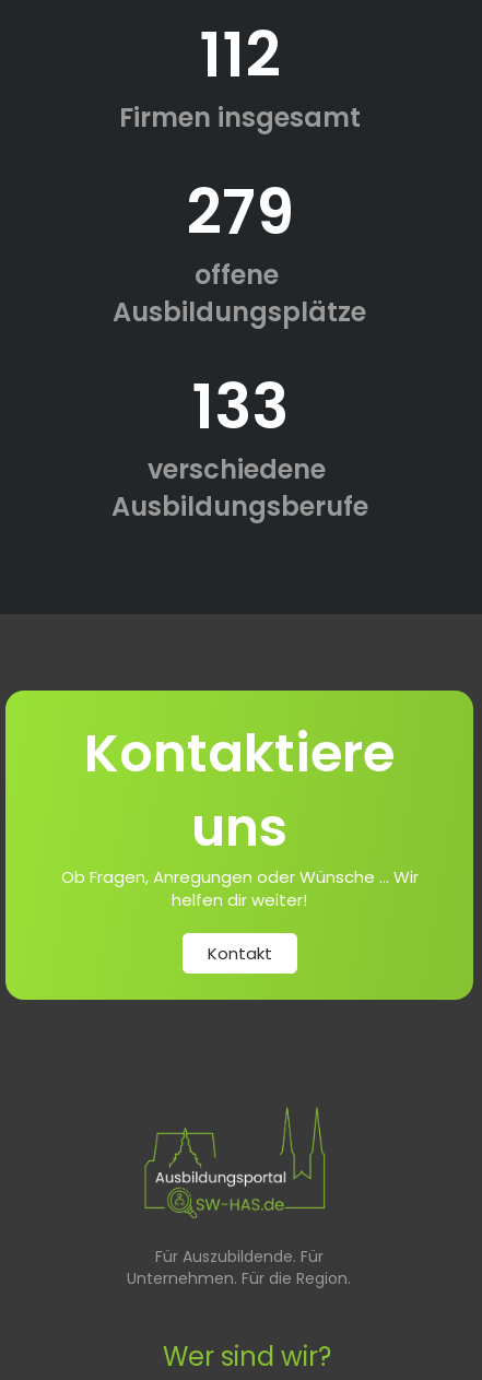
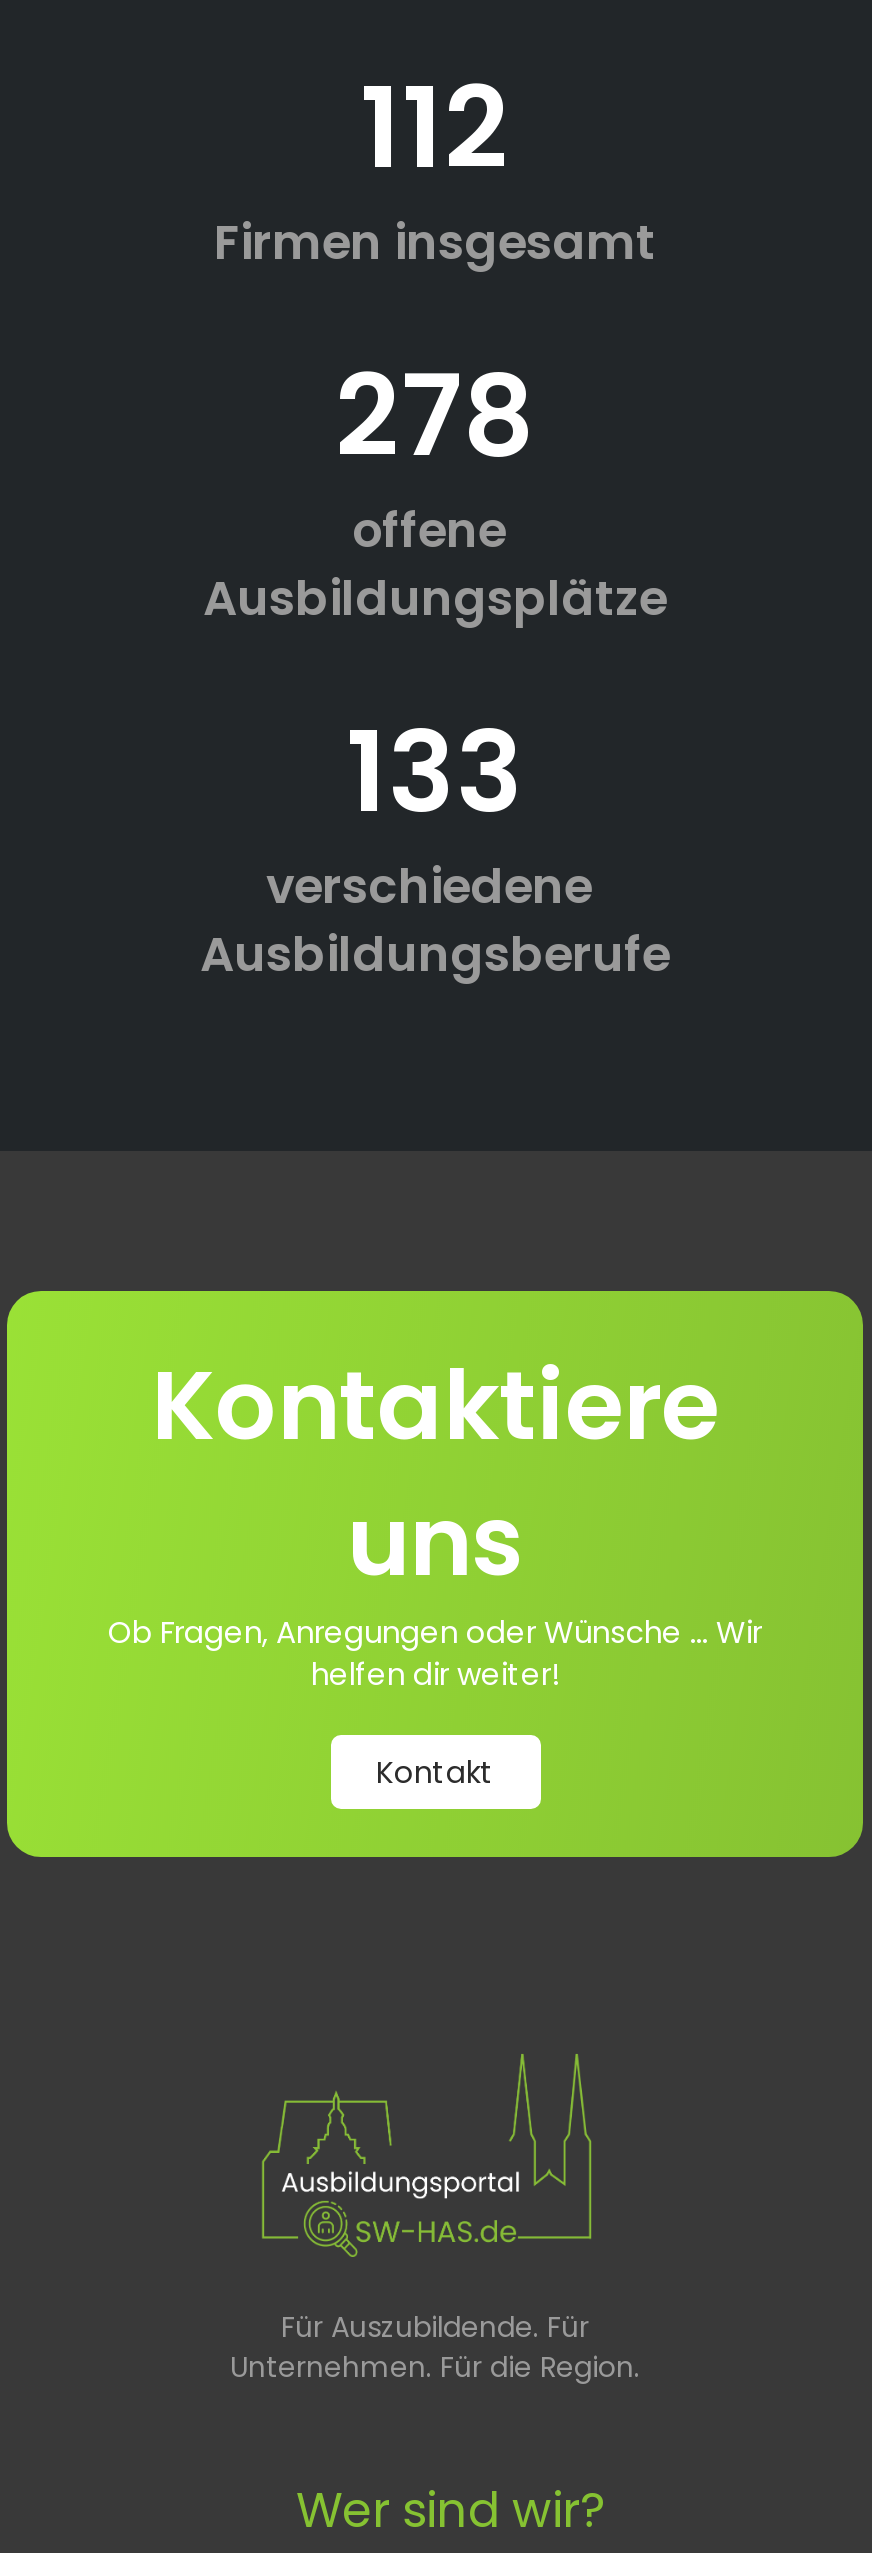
- 279
+ 278
